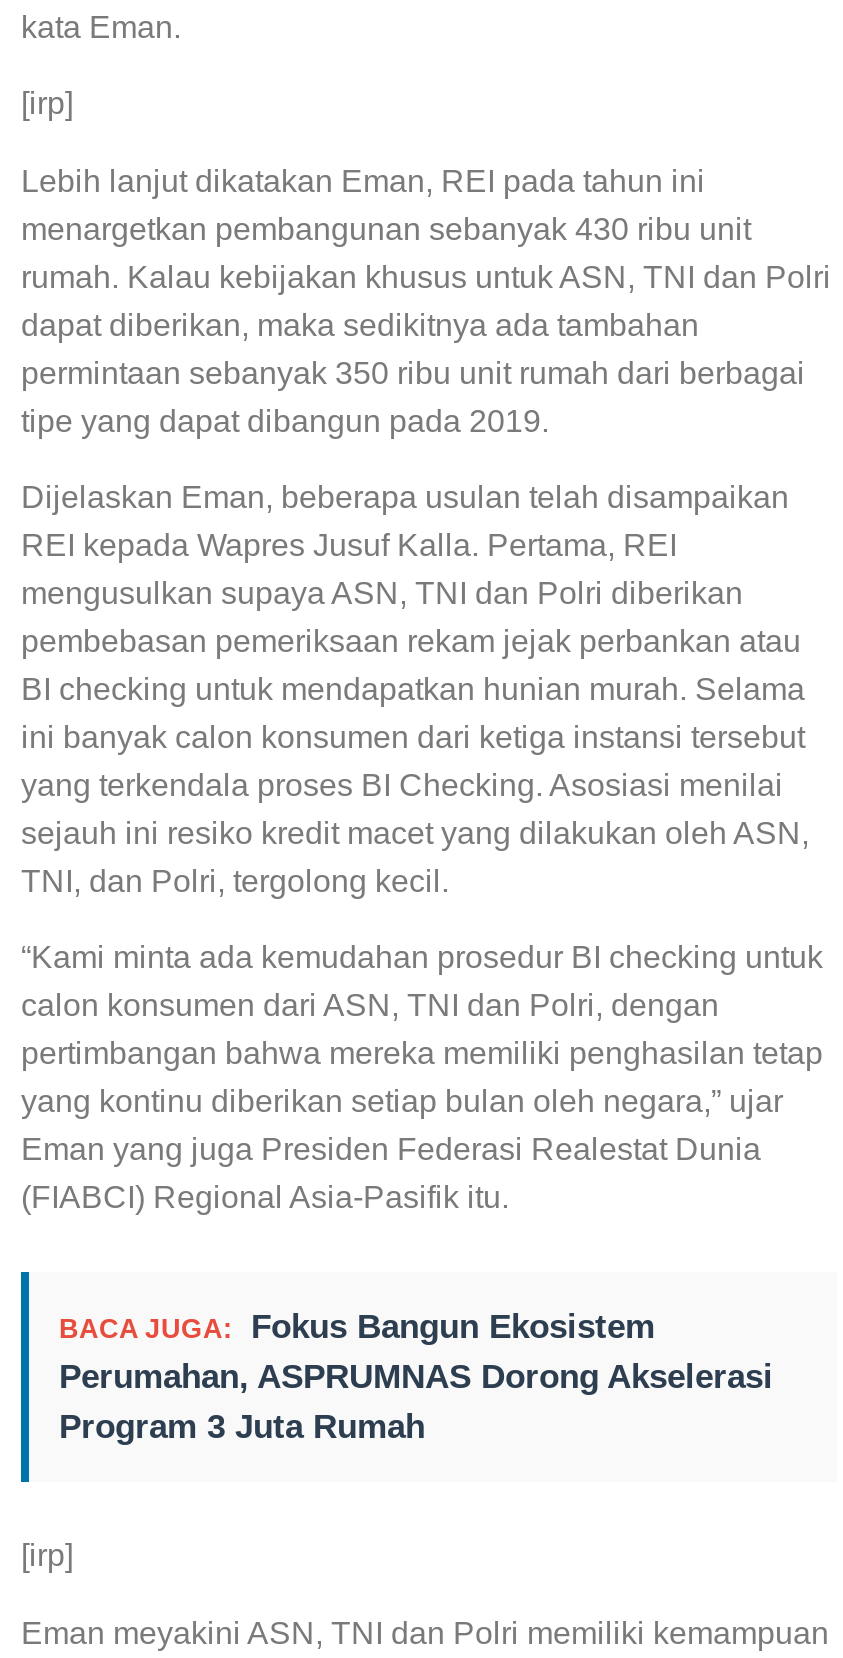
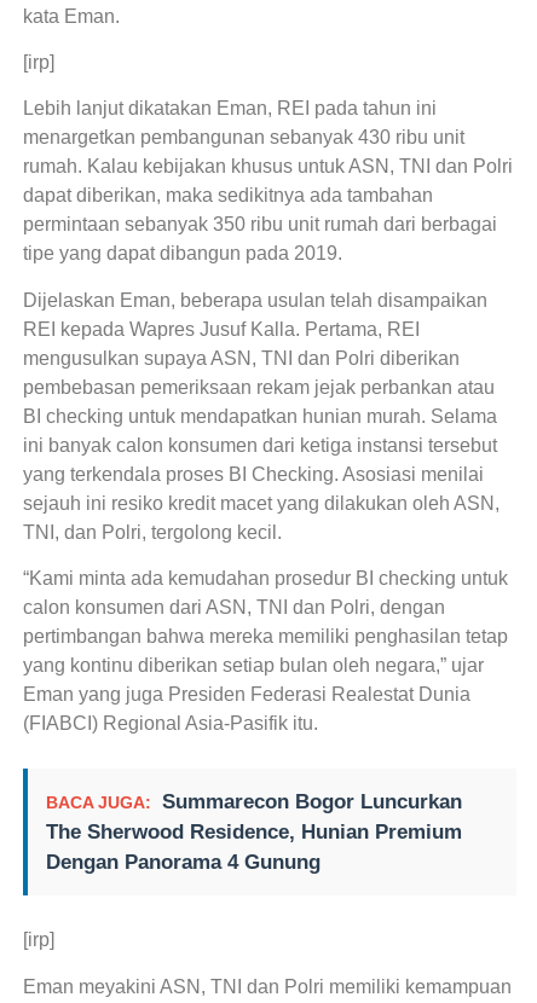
- BACA JUGA: Fokus Bangun Ekosistem
- Perumahan, ASPRUMNAS Dorong Akselerasi
- Program 3 Juta Rumah
+ BACA JUGA: Summarecon Bogor Luncurkan
+ The Sherwood Residence, Hunian Premium
+ Dengan Panorama 4 Gunung
